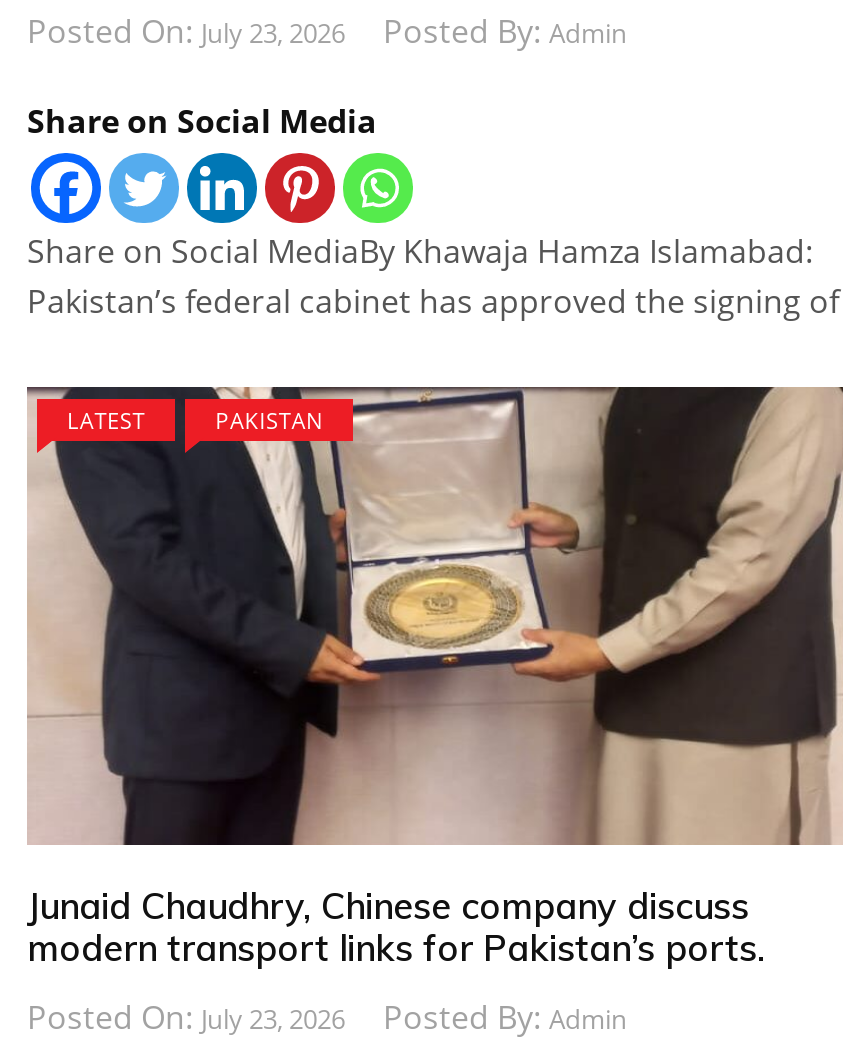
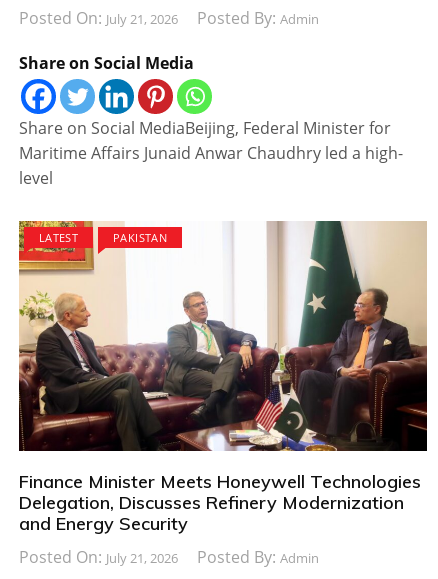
- Posted On: July 23, 2026
+ Posted On: July 21, 2026

- Share on Social MediaBy Khawaja Hamza Islamabad:
- Pakistan’s federal cabinet has approved the signing of
+ Share on Social MediaBeijing, Federal Minister for
+ Maritime Affairs Junaid Anwar Chaudhry led a high-
+ level

- [image]
- Junaid Chaudhry, Chinese company discuss
- modern transport links for Pakistan’s ports.
+ [image]
+ Finance Minister Meets Honeywell Technologies
+ Delegation, Discusses Refinery Modernization
+ and Energy Security

- Posted On: July 23, 2026
+ Posted On: July 21, 2026
